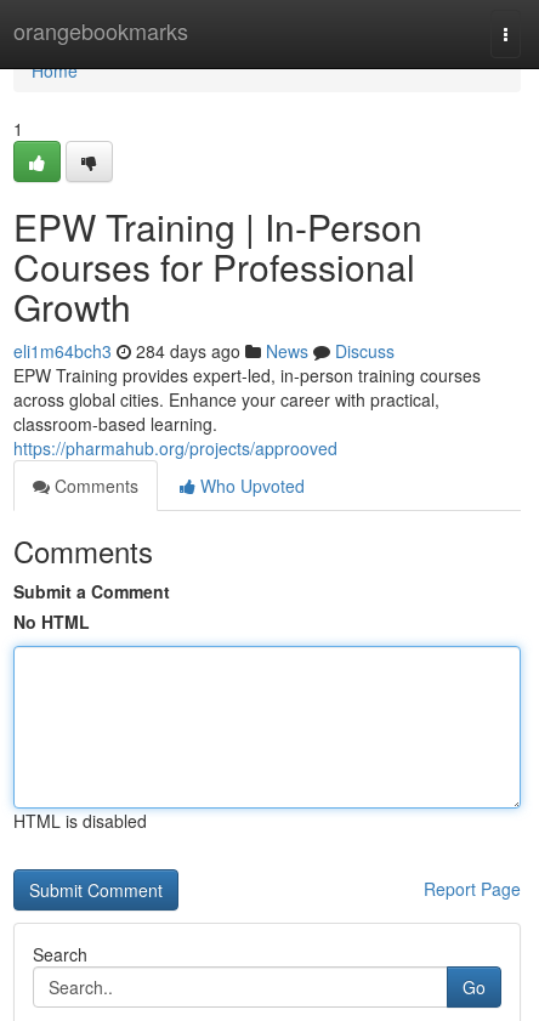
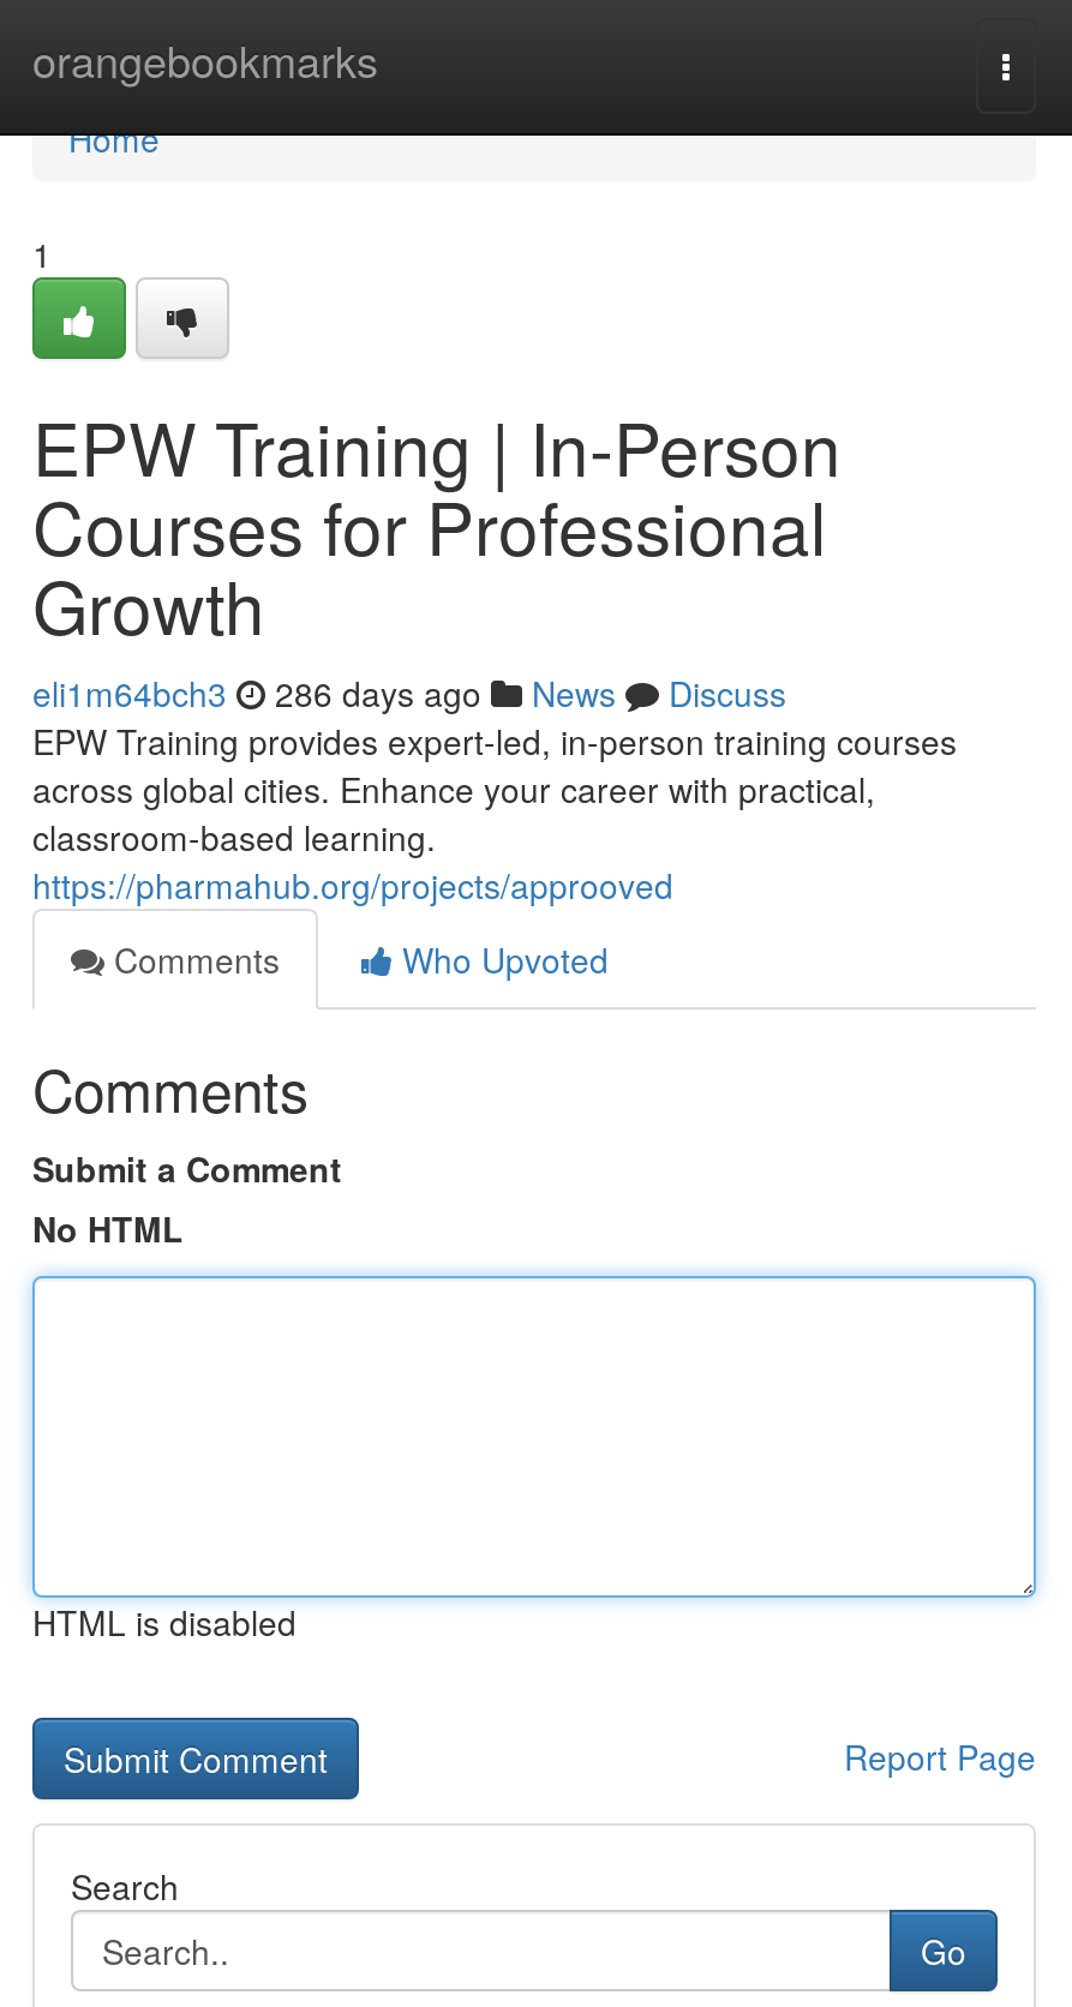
- eli1m64bch3 284 days ago News Discuss
+ eli1m64bch3 286 days ago News Discuss
